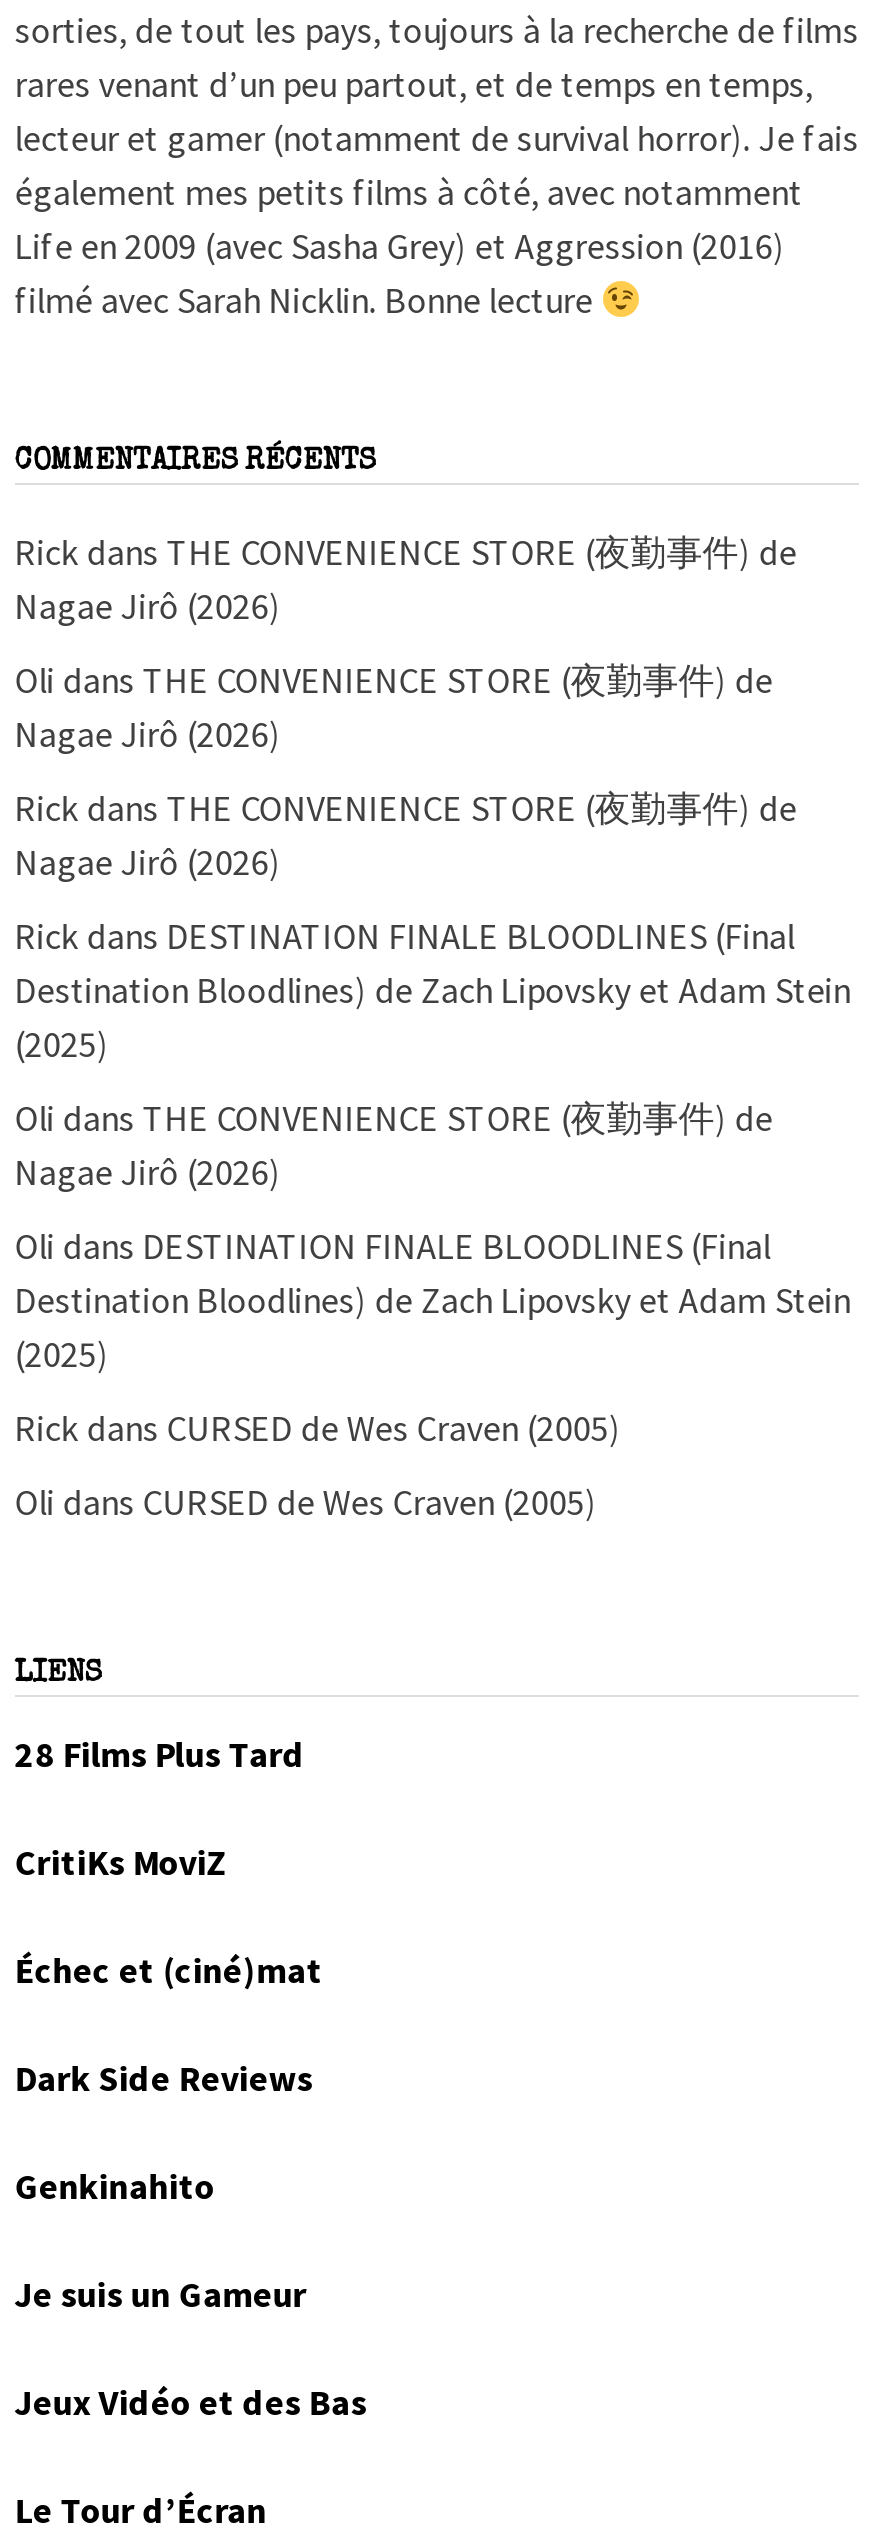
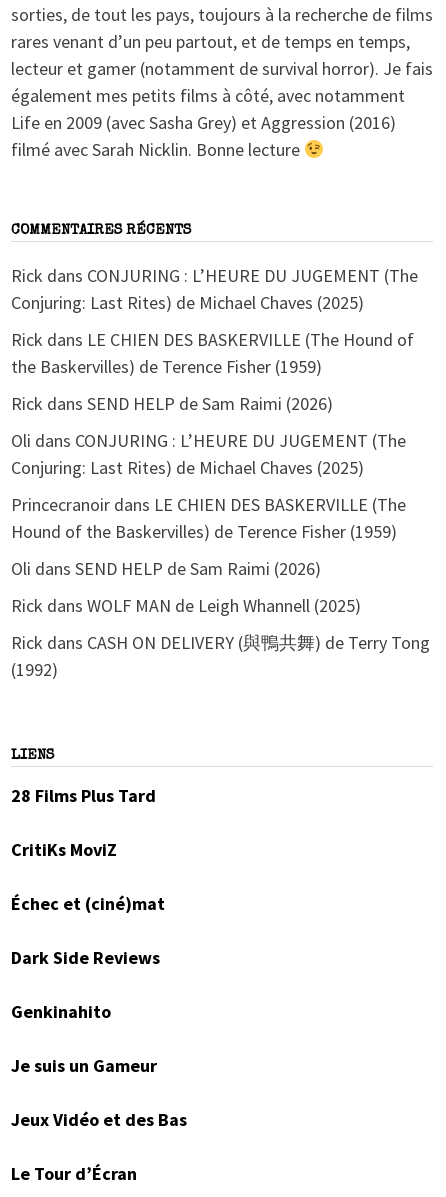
- Rick dans THE CONVENIENCE STORE (夜勤事件) de
- Nagae Jirô (2026)
+ Rick dans CONJURING : L’HEURE DU JUGEMENT (The
+ Conjuring: Last Rites) de Michael Chaves (2025)

- Oli dans THE CONVENIENCE STORE (夜勤事件) de
- Nagae Jirô (2026)
+ Rick dans LE CHIEN DES BASKERVILLE (The Hound of
+ the Baskervilles) de Terence Fisher (1959)

- Rick dans THE CONVENIENCE STORE (夜勤事件) de
- Nagae Jirô (2026)
+ Rick dans SEND HELP de Sam Raimi (2026)

- Rick dans DESTINATION FINALE BLOODLINES (Final
- Destination Bloodlines) de Zach Lipovsky et Adam Stein
- (2025)
+ Oli dans CONJURING : L’HEURE DU JUGEMENT (The
+ Conjuring: Last Rites) de Michael Chaves (2025)

- Oli dans THE CONVENIENCE STORE (夜勤事件) de
- Nagae Jirô (2026)
+ Princecranoir dans LE CHIEN DES BASKERVILLE (The
+ Hound of the Baskervilles) de Terence Fisher (1959)

- Oli dans DESTINATION FINALE BLOODLINES (Final
- Destination Bloodlines) de Zach Lipovsky et Adam Stein
- (2025)
+ Oli dans SEND HELP de Sam Raimi (2026)

- Rick dans CURSED de Wes Craven (2005)
+ Rick dans WOLF MAN de Leigh Whannell (2025)

- Oli dans CURSED de Wes Craven (2005)
+ Rick dans CASH ON DELIVERY (與鴨共舞) de Terry Tong
+ (1992)
